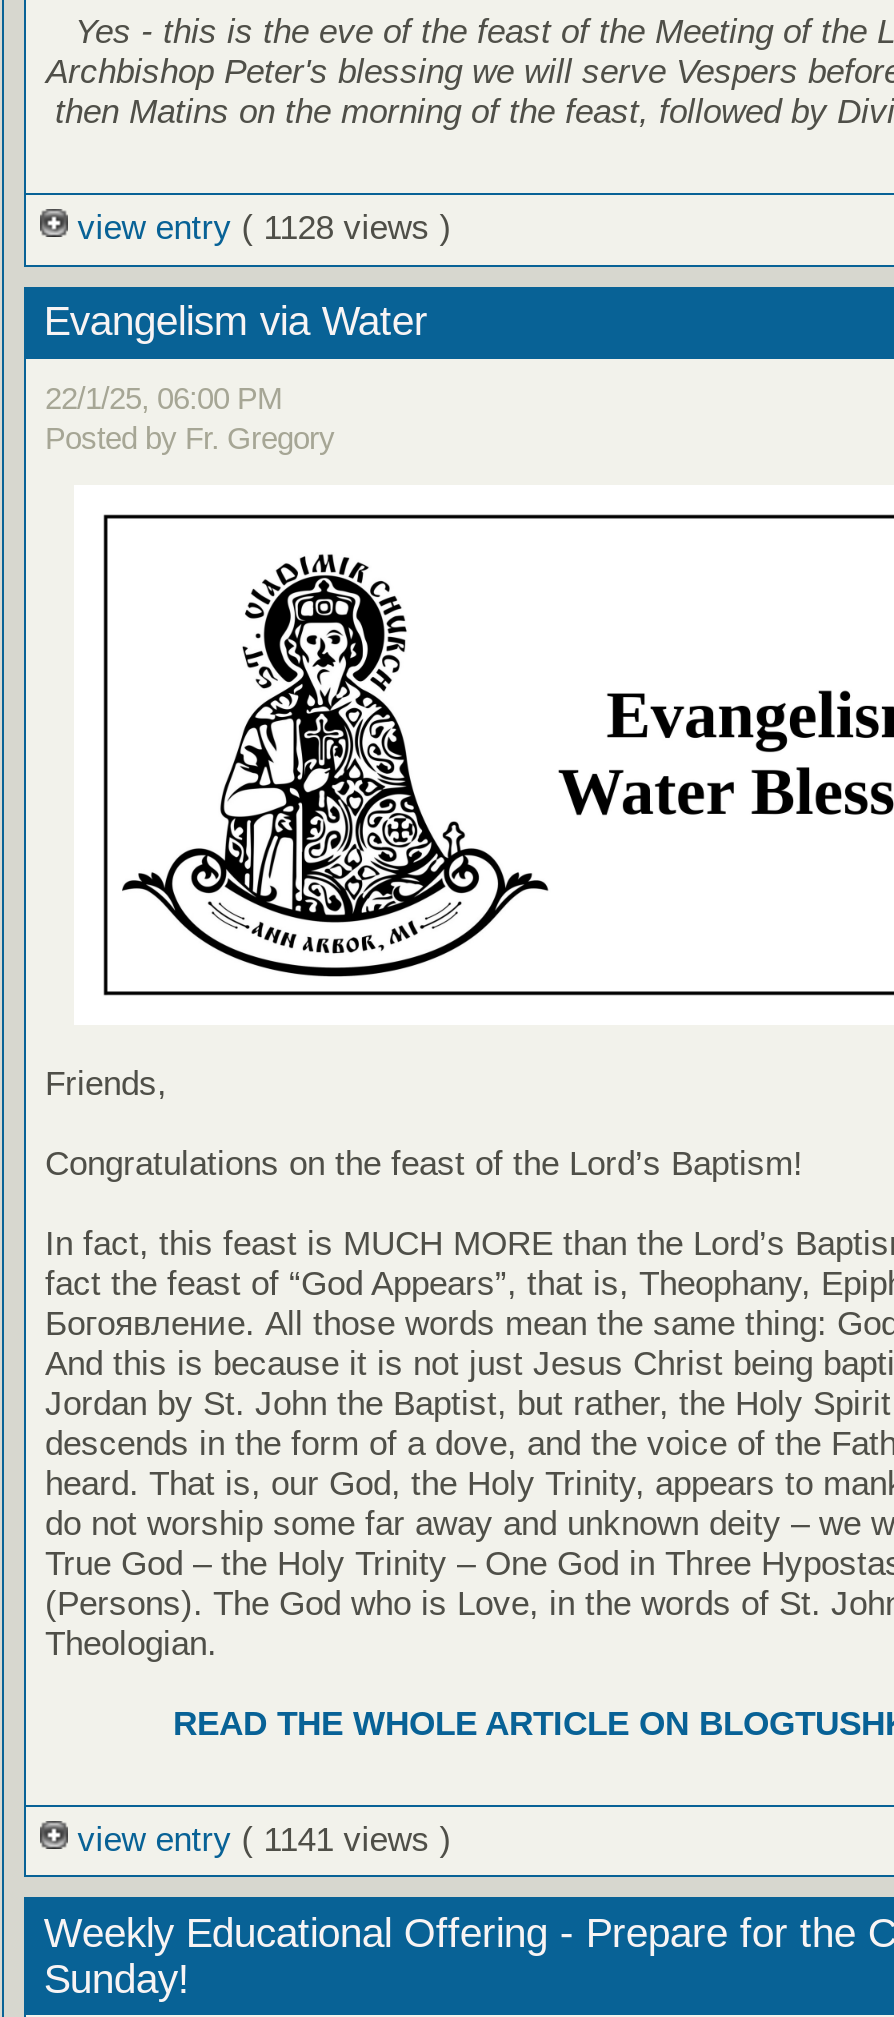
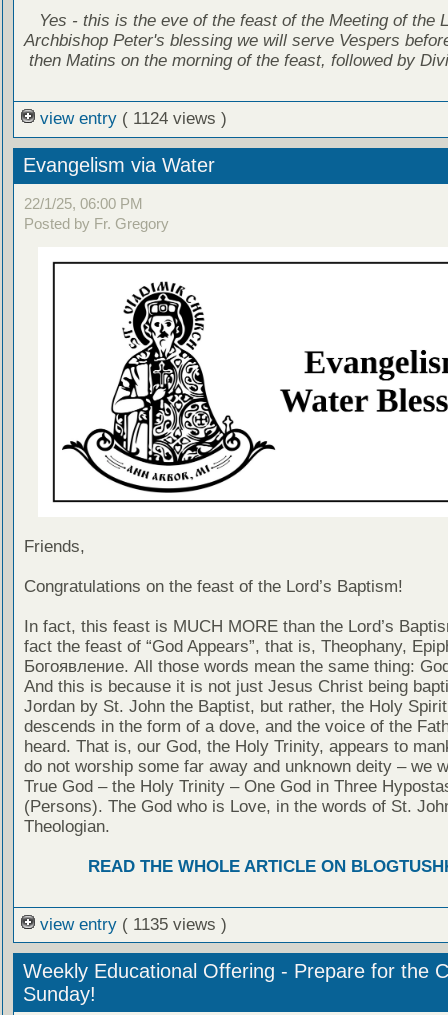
- view entry ( 1128 views )
+ view entry ( 1124 views )

- view entry ( 1141 views )
+ view entry ( 1135 views )
